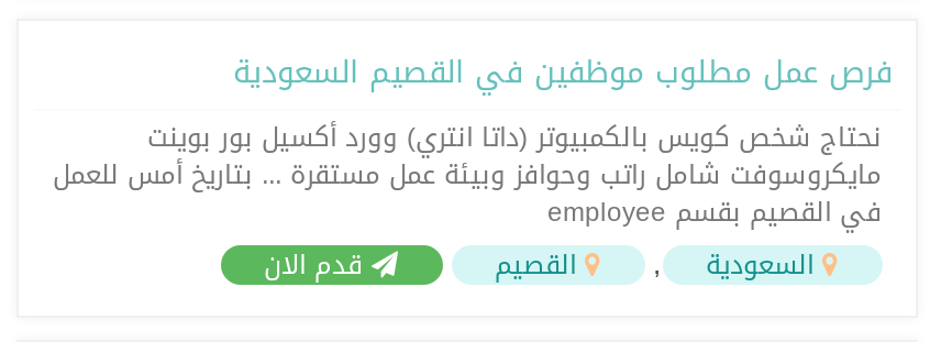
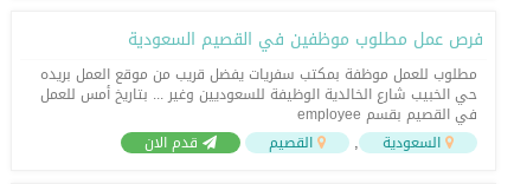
- نحتاج شخص كويس بالكمبيوتر (داتا انتري) وورد أكسيل بور بوينت
- مايكروسوفت شامل راتب وحوافز وبيئة عمل مستقرة ... بتاريخ أمس للعمل
+ مطلوب للعمل موظفة بمكتب سفريات يفضل قريب من موقع العمل بريده
+ حي الخبيب شارع الخالدية الوظيفة للسعوديين وغير ... بتاريخ أمس للعمل
